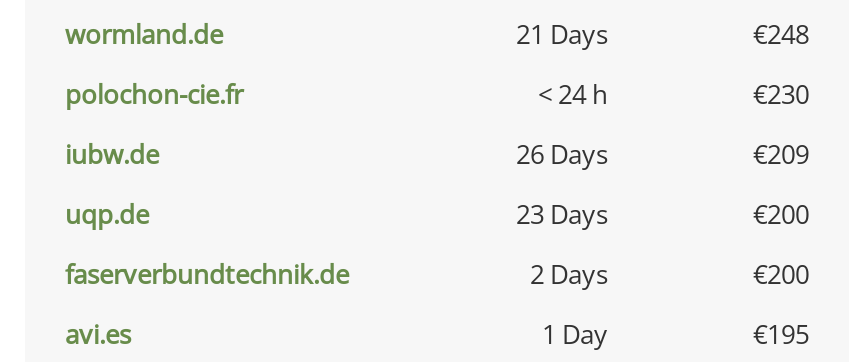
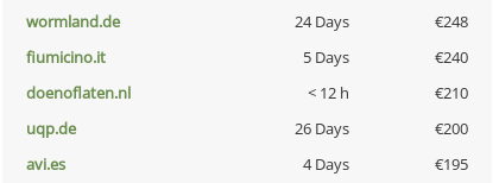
- 21 Days
+ 24 Days

- polochon-cie.fr
- < 24 h
- €230
+ fiumicino.it
+ 5 Days
+ €240

- iubw.de
- 26 Days
- €209
+ doenoflaten.nl
+ < 12 h
+ €210

- 23 Days
- €200
- faserverbundtechnik.de
- 2 Days
+ 26 Days

- 1 Day
+ 4 Days
